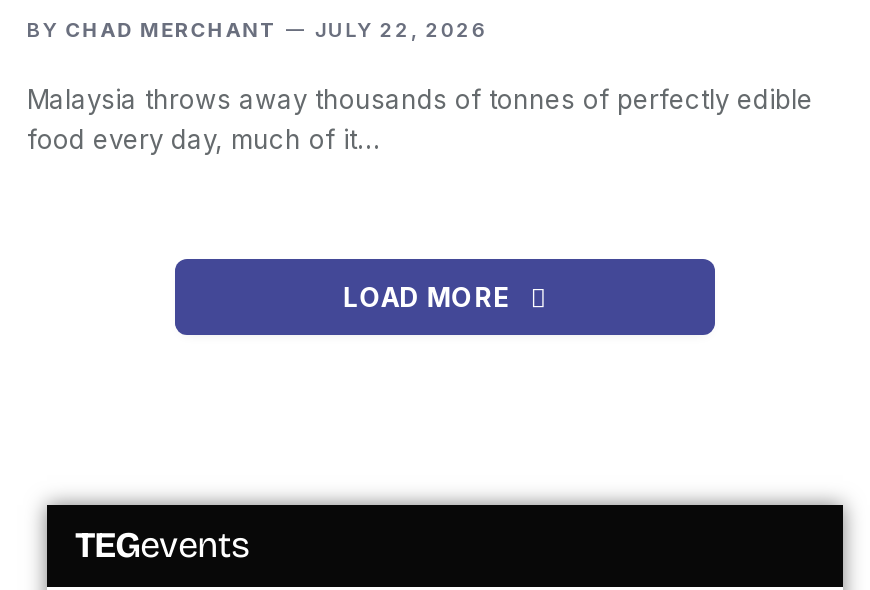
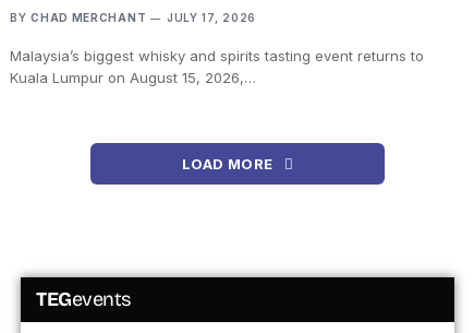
- BY CHAD MERCHANT JULY 22, 2026
+ BY CHAD MERCHANT JULY 17, 2026

- Malaysia throws away thousands of tonnes of perfectly edible
- food every day, much of it…
+ Malaysia’s biggest whisky and spirits tasting event returns to
+ Kuala Lumpur on August 15, 2026,…
